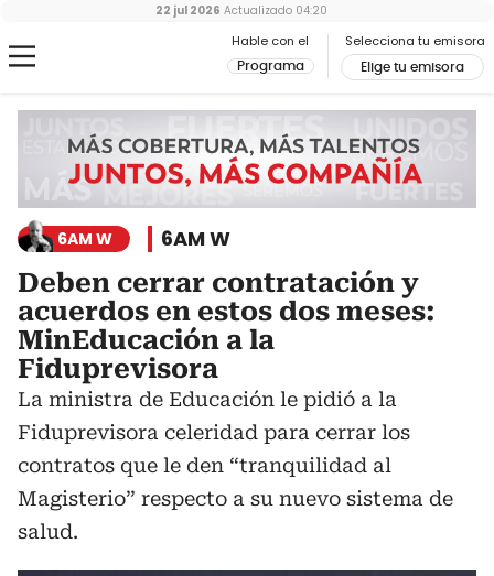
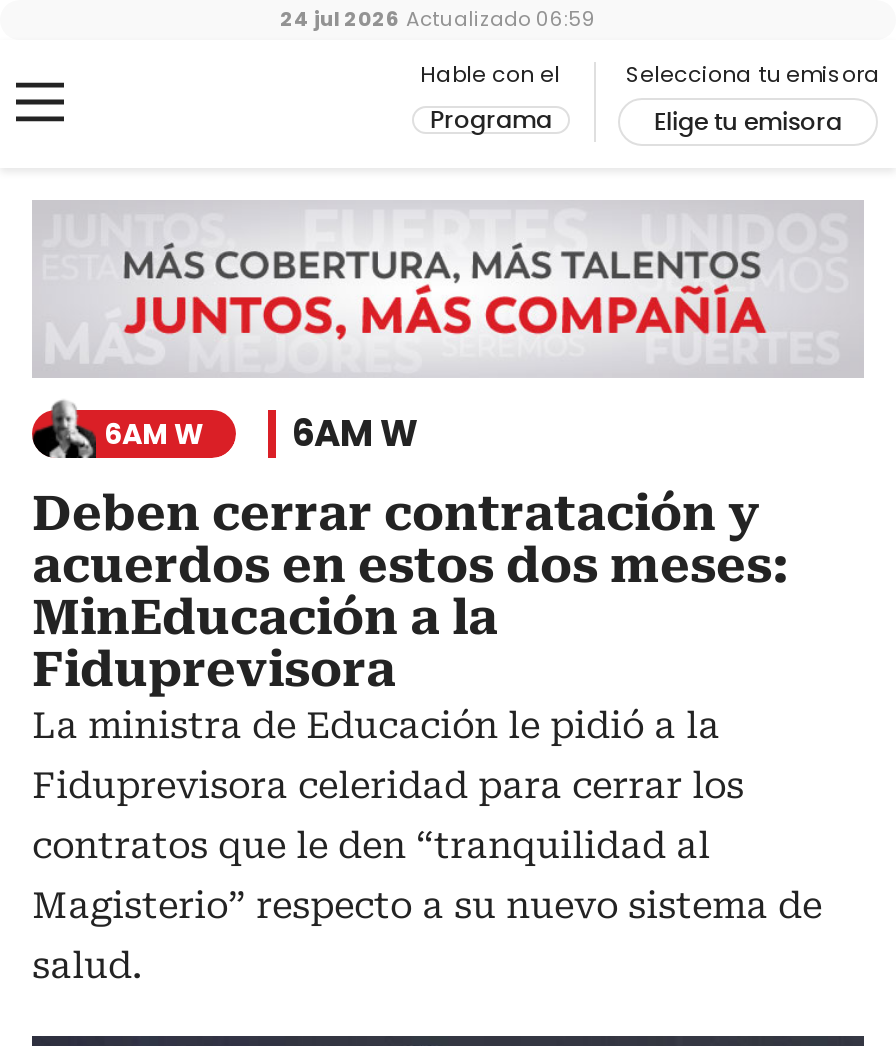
- 22 jul 2026 Actualizado 04:20
+ 24 jul 2026 Actualizado 06:59
